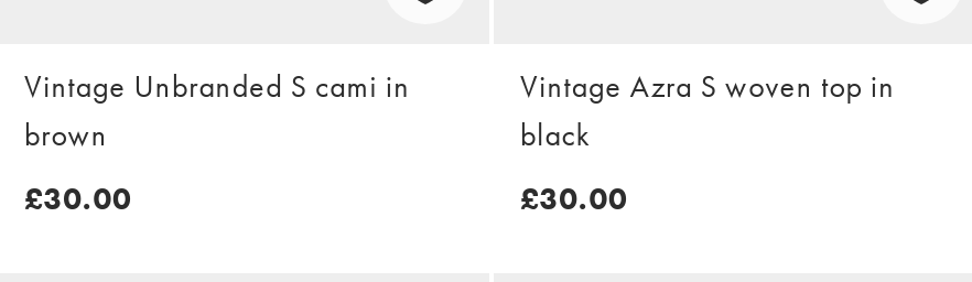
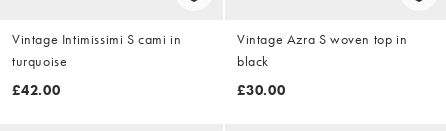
- Vintage Unbranded S cami in
- brown
+ Vintage Intimissimi S cami in
+ turquoise

- £30.00
+ £42.00
